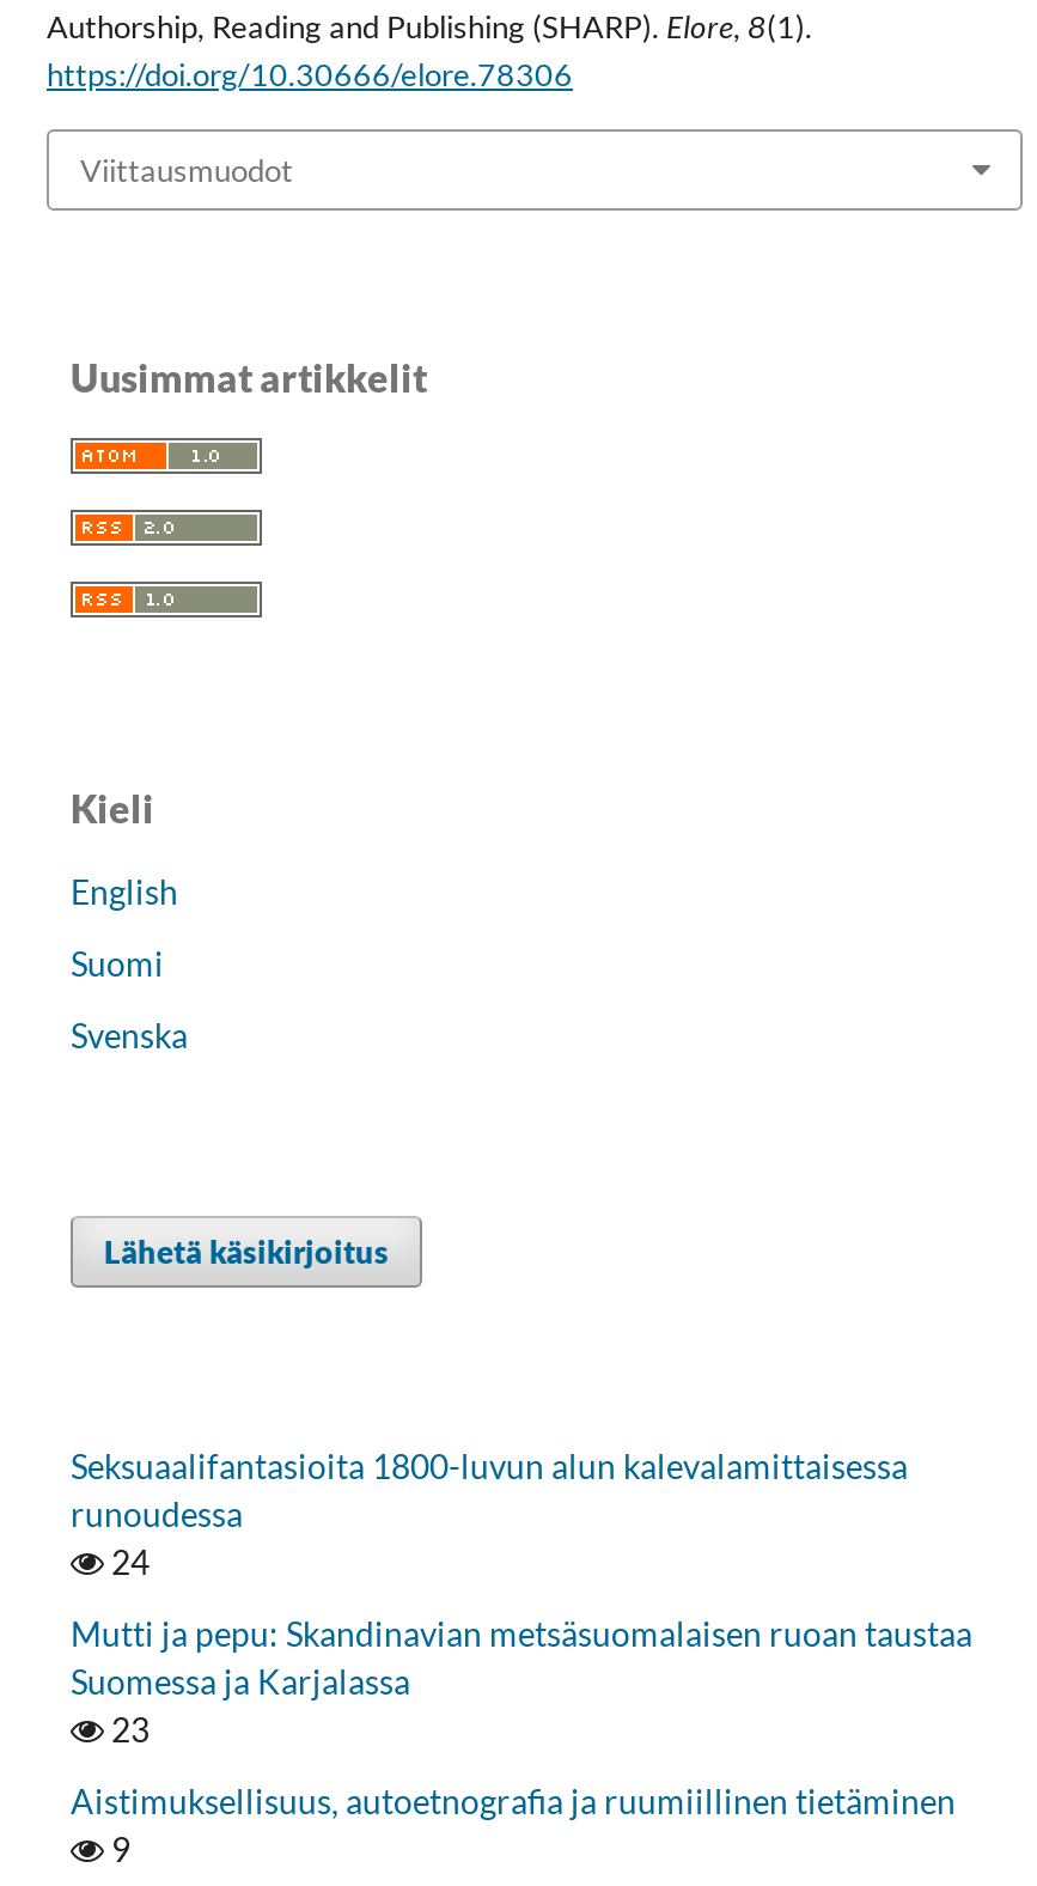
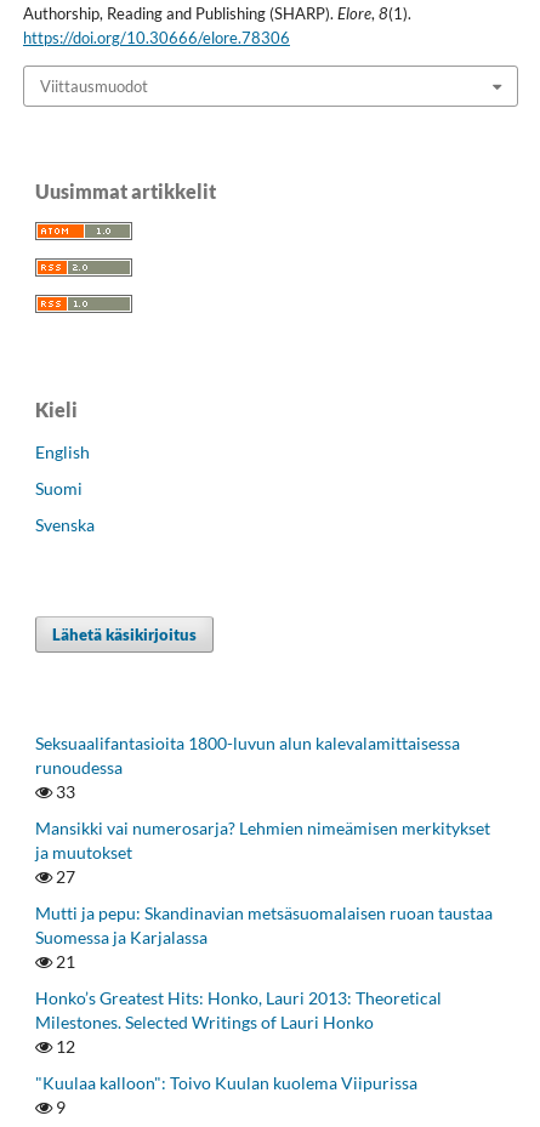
- 24
+ 33
+ Mansikki vai numerosarja? Lehmien nimeämisen merkitykset
+ ja muutokset
+ 27

- 23
- Aistimuksellisuus, autoetnografia ja ruumiillinen tietäminen
+ 21
+ Honko’s Greatest Hits: Honko, Lauri 2013: Theoretical
+ Milestones. Selected Writings of Lauri Honko
+ 12
+ "Kuulaa kalloon": Toivo Kuulan kuolema Viipurissa
